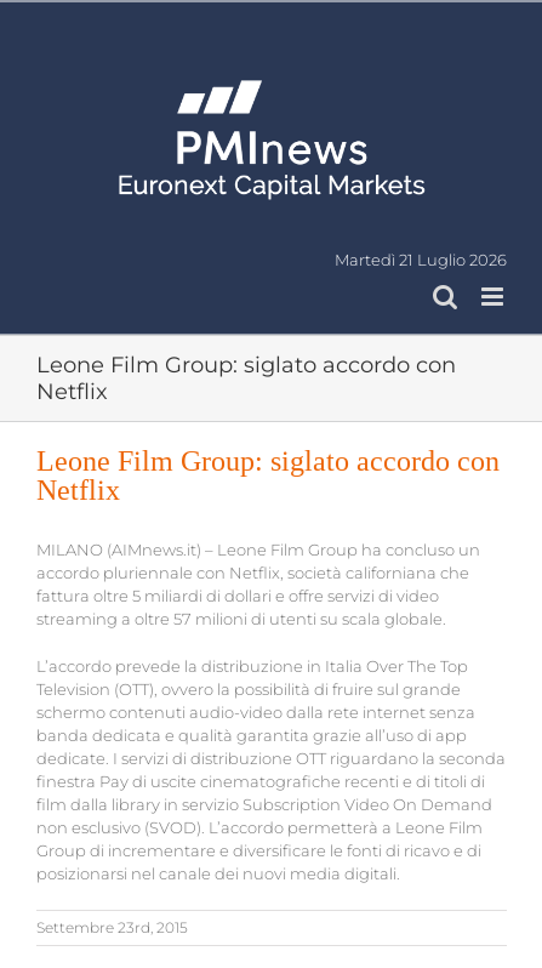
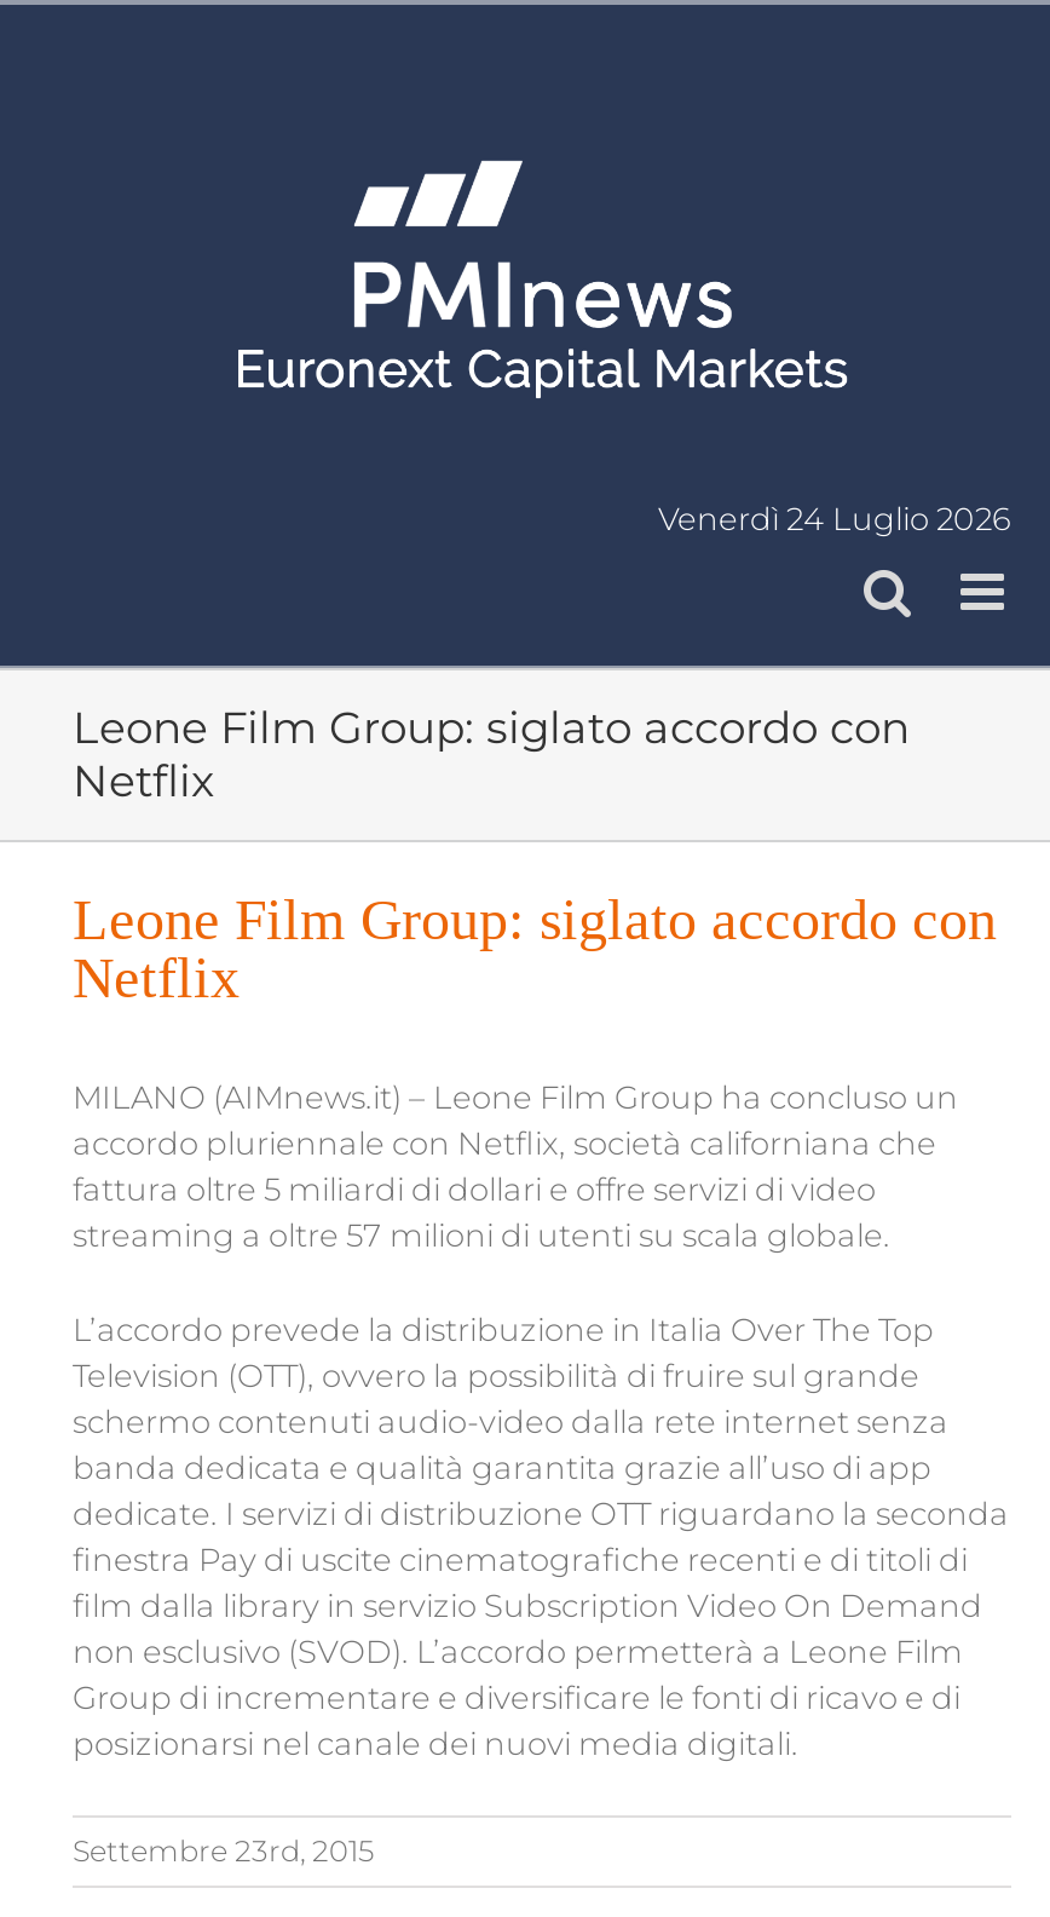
- Martedì 21 Luglio 2026
+ Venerdì 24 Luglio 2026
